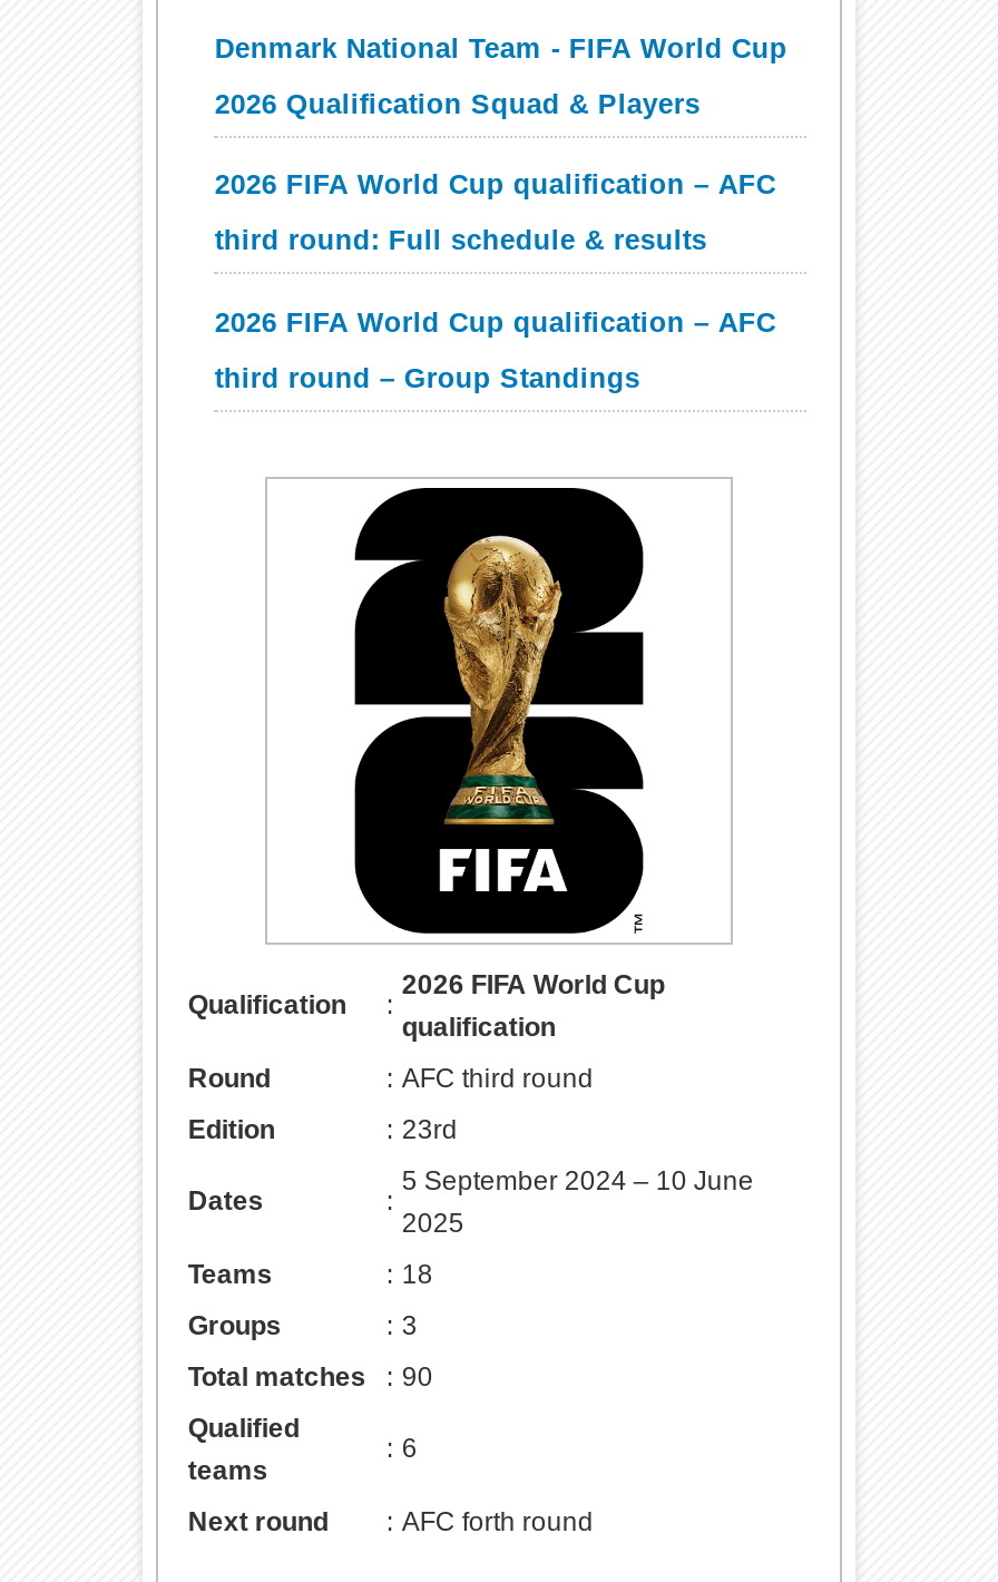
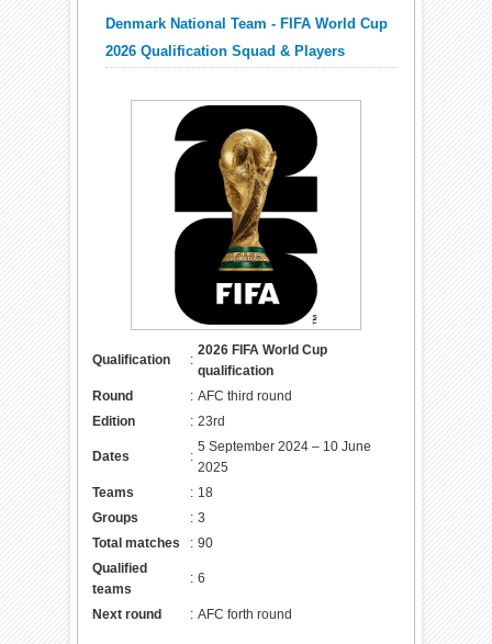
- 2026 FIFA World Cup qualification – AFC
- third round: Full schedule & results
- 2026 FIFA World Cup qualification – AFC
- third round – Group Standings
